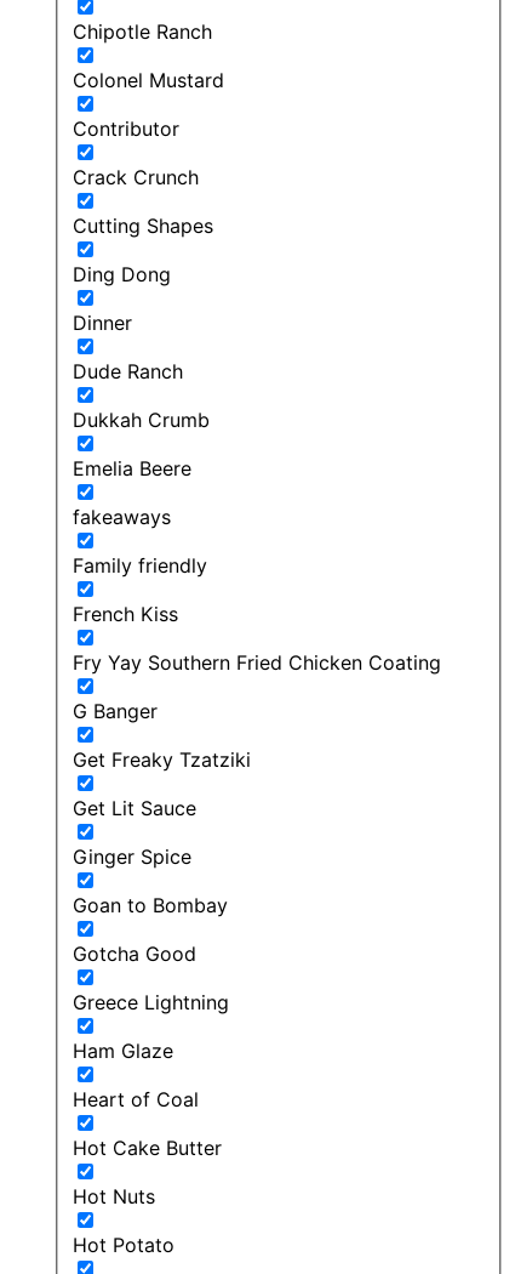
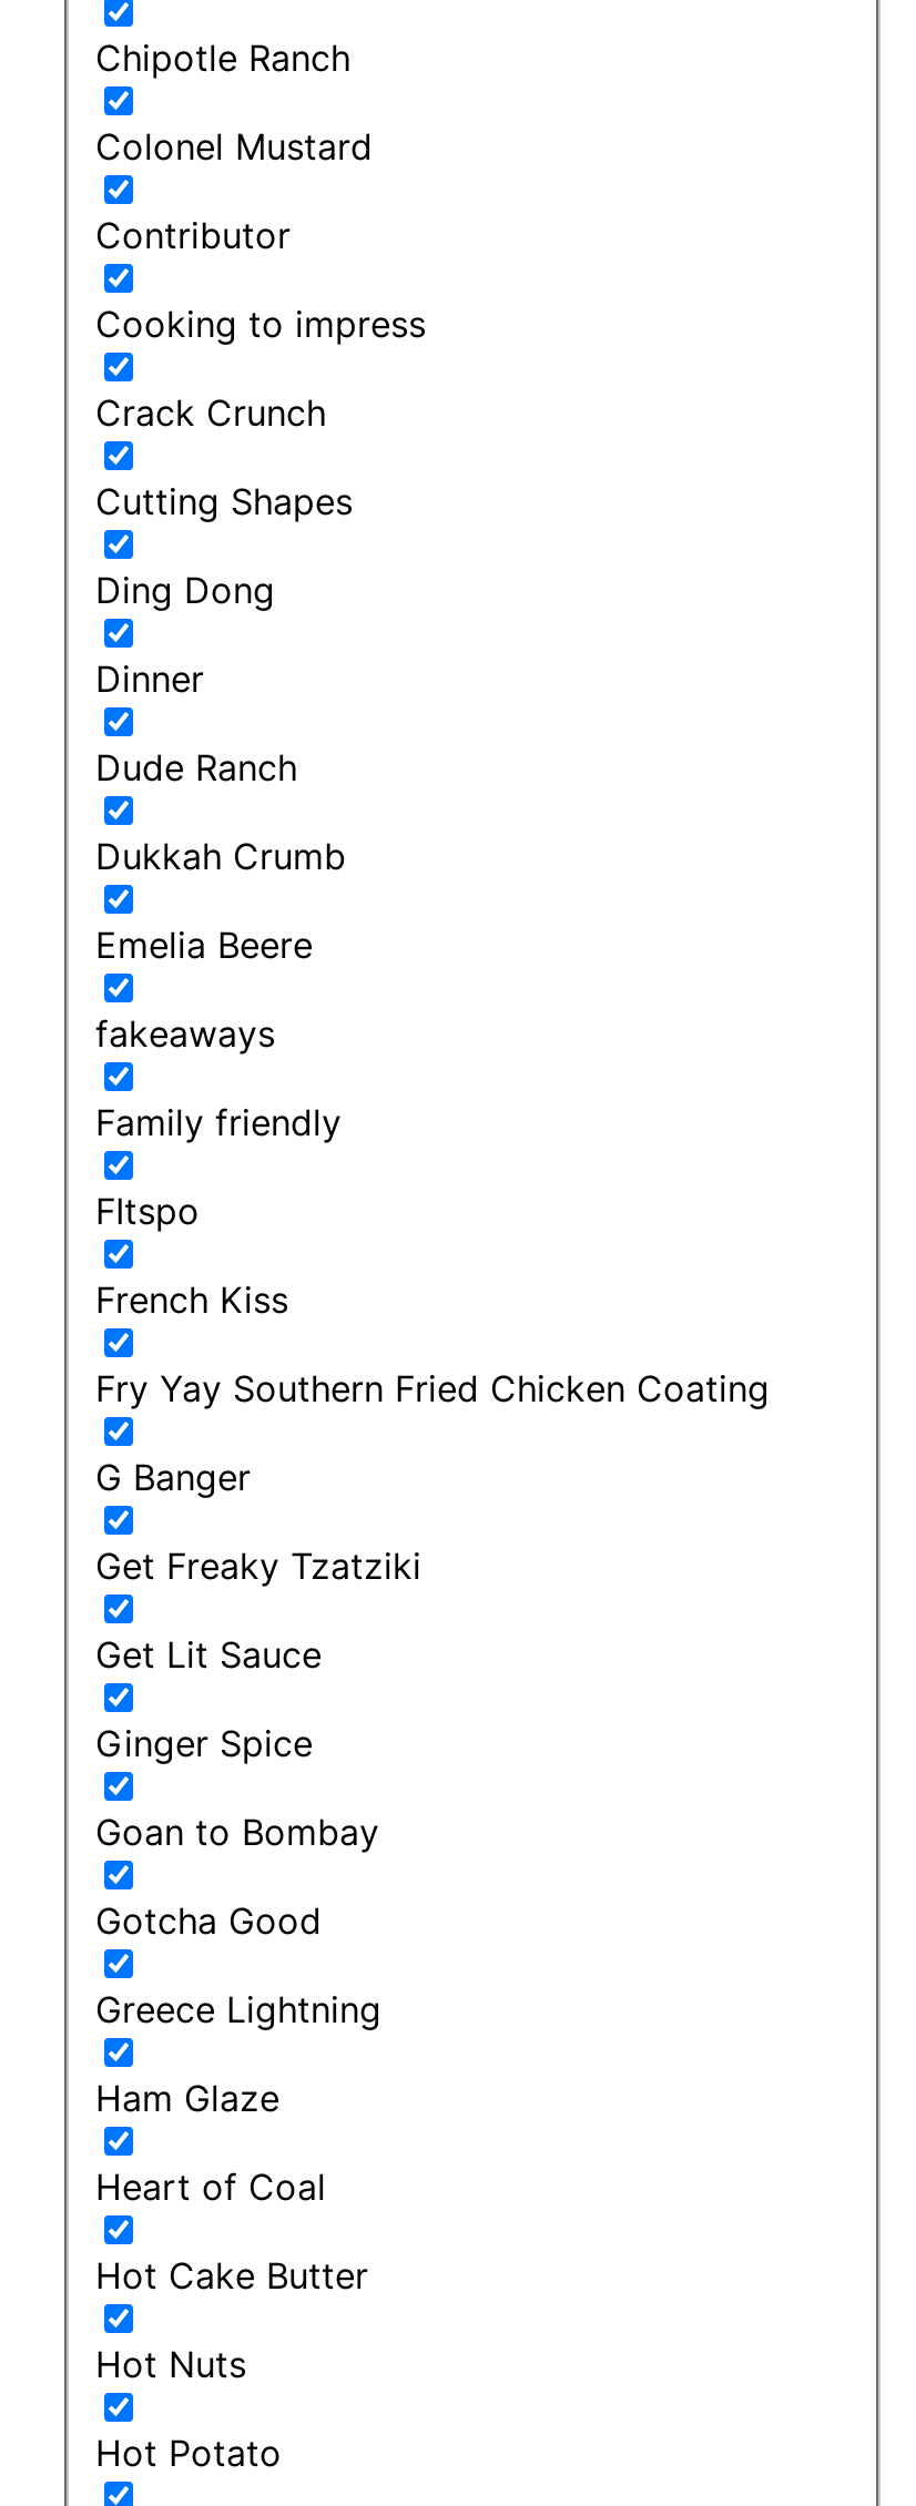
+ Cooking to impress

+ FItspo
